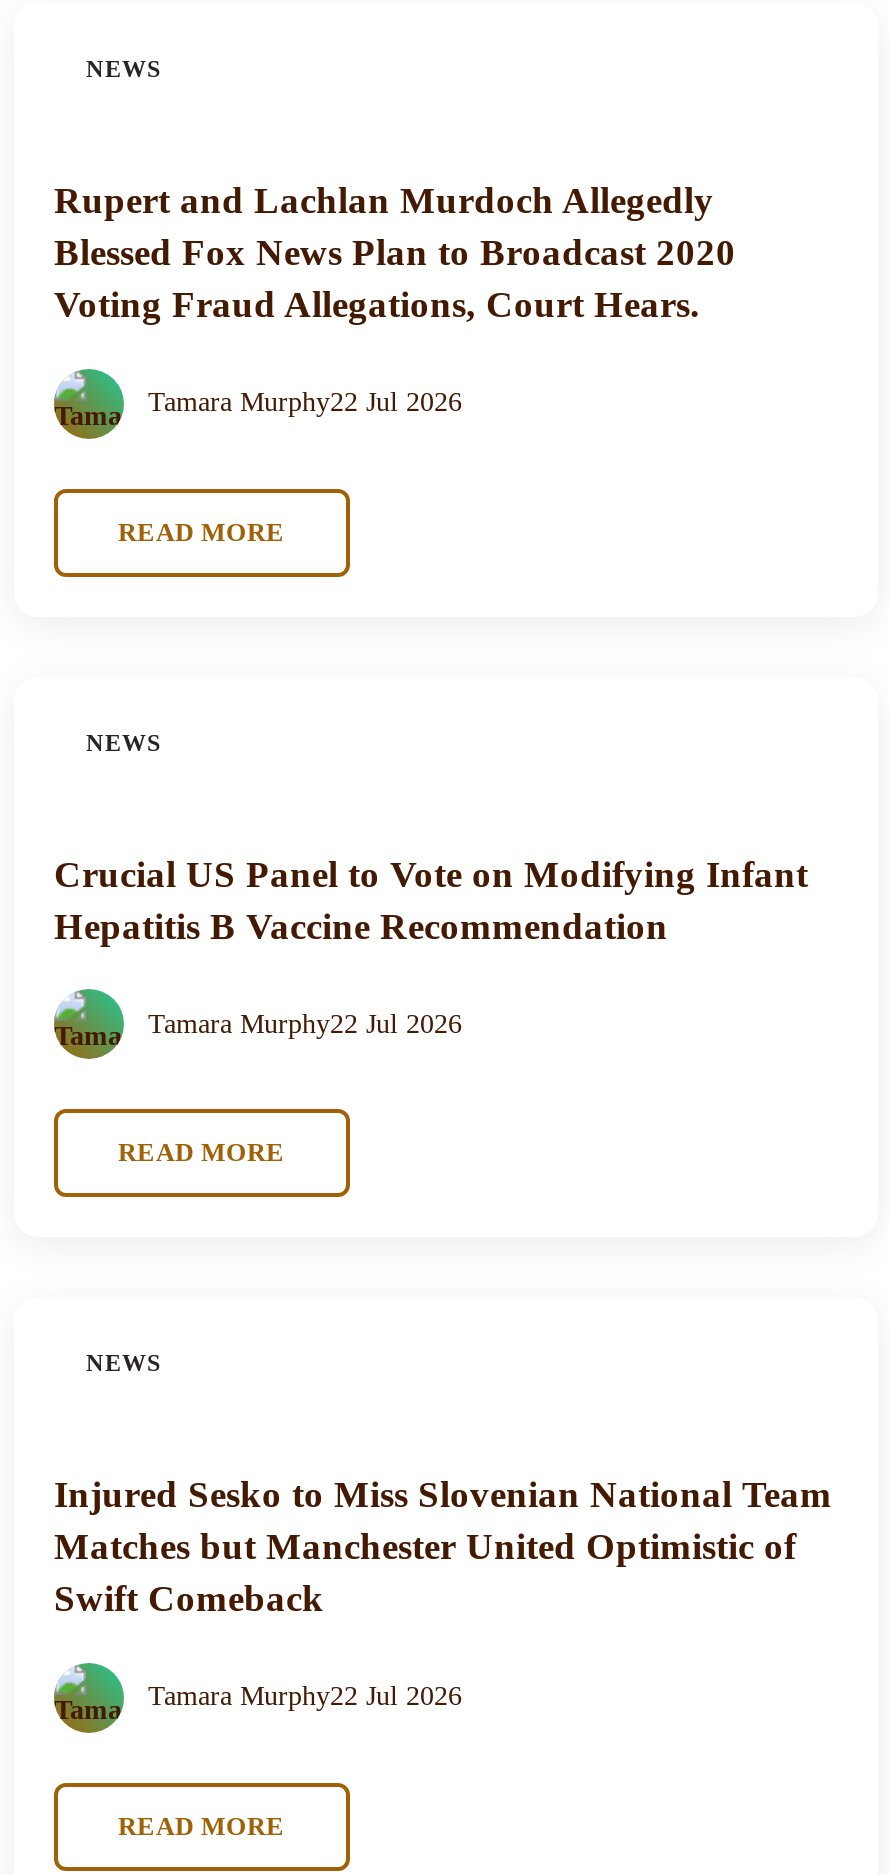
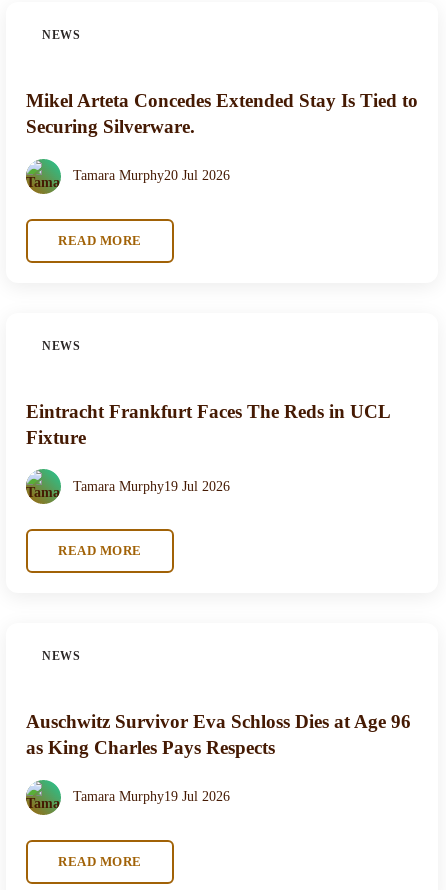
- Rupert and Lachlan Murdoch Allegedly
- Blessed Fox News Plan to Broadcast 2020
- Voting Fraud Allegations, Court Hears.
+ Mikel Arteta Concedes Extended Stay Is Tied to
+ Securing Silverware.

- Tamara Murphy22 Jul 2026
+ Tamara Murphy20 Jul 2026

- Crucial US Panel to Vote on Modifying Infant
- Hepatitis B Vaccine Recommendation
+ Eintracht Frankfurt Faces The Reds in UCL
+ Fixture

- Tamara Murphy22 Jul 2026
+ Tamara Murphy19 Jul 2026

- Injured Sesko to Miss Slovenian National Team
- Matches but Manchester United Optimistic of
- Swift Comeback
+ Auschwitz Survivor Eva Schloss Dies at Age 96
+ as King Charles Pays Respects

- Tamara Murphy22 Jul 2026
+ Tamara Murphy19 Jul 2026
